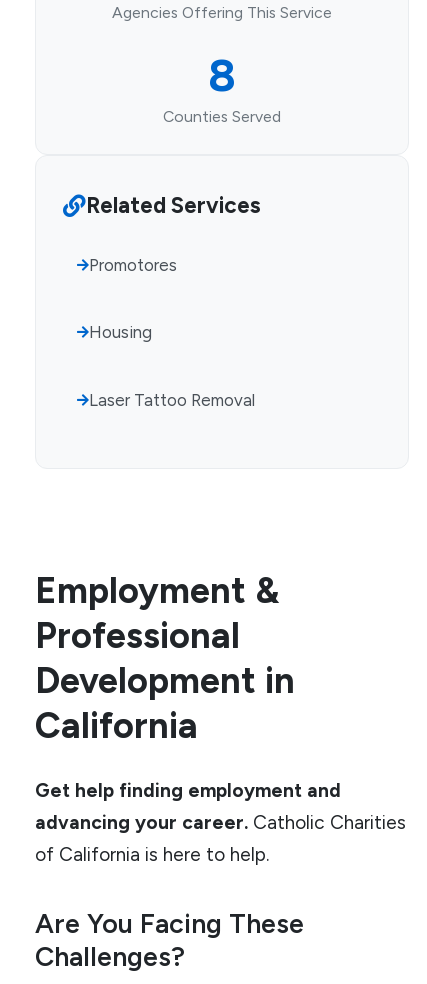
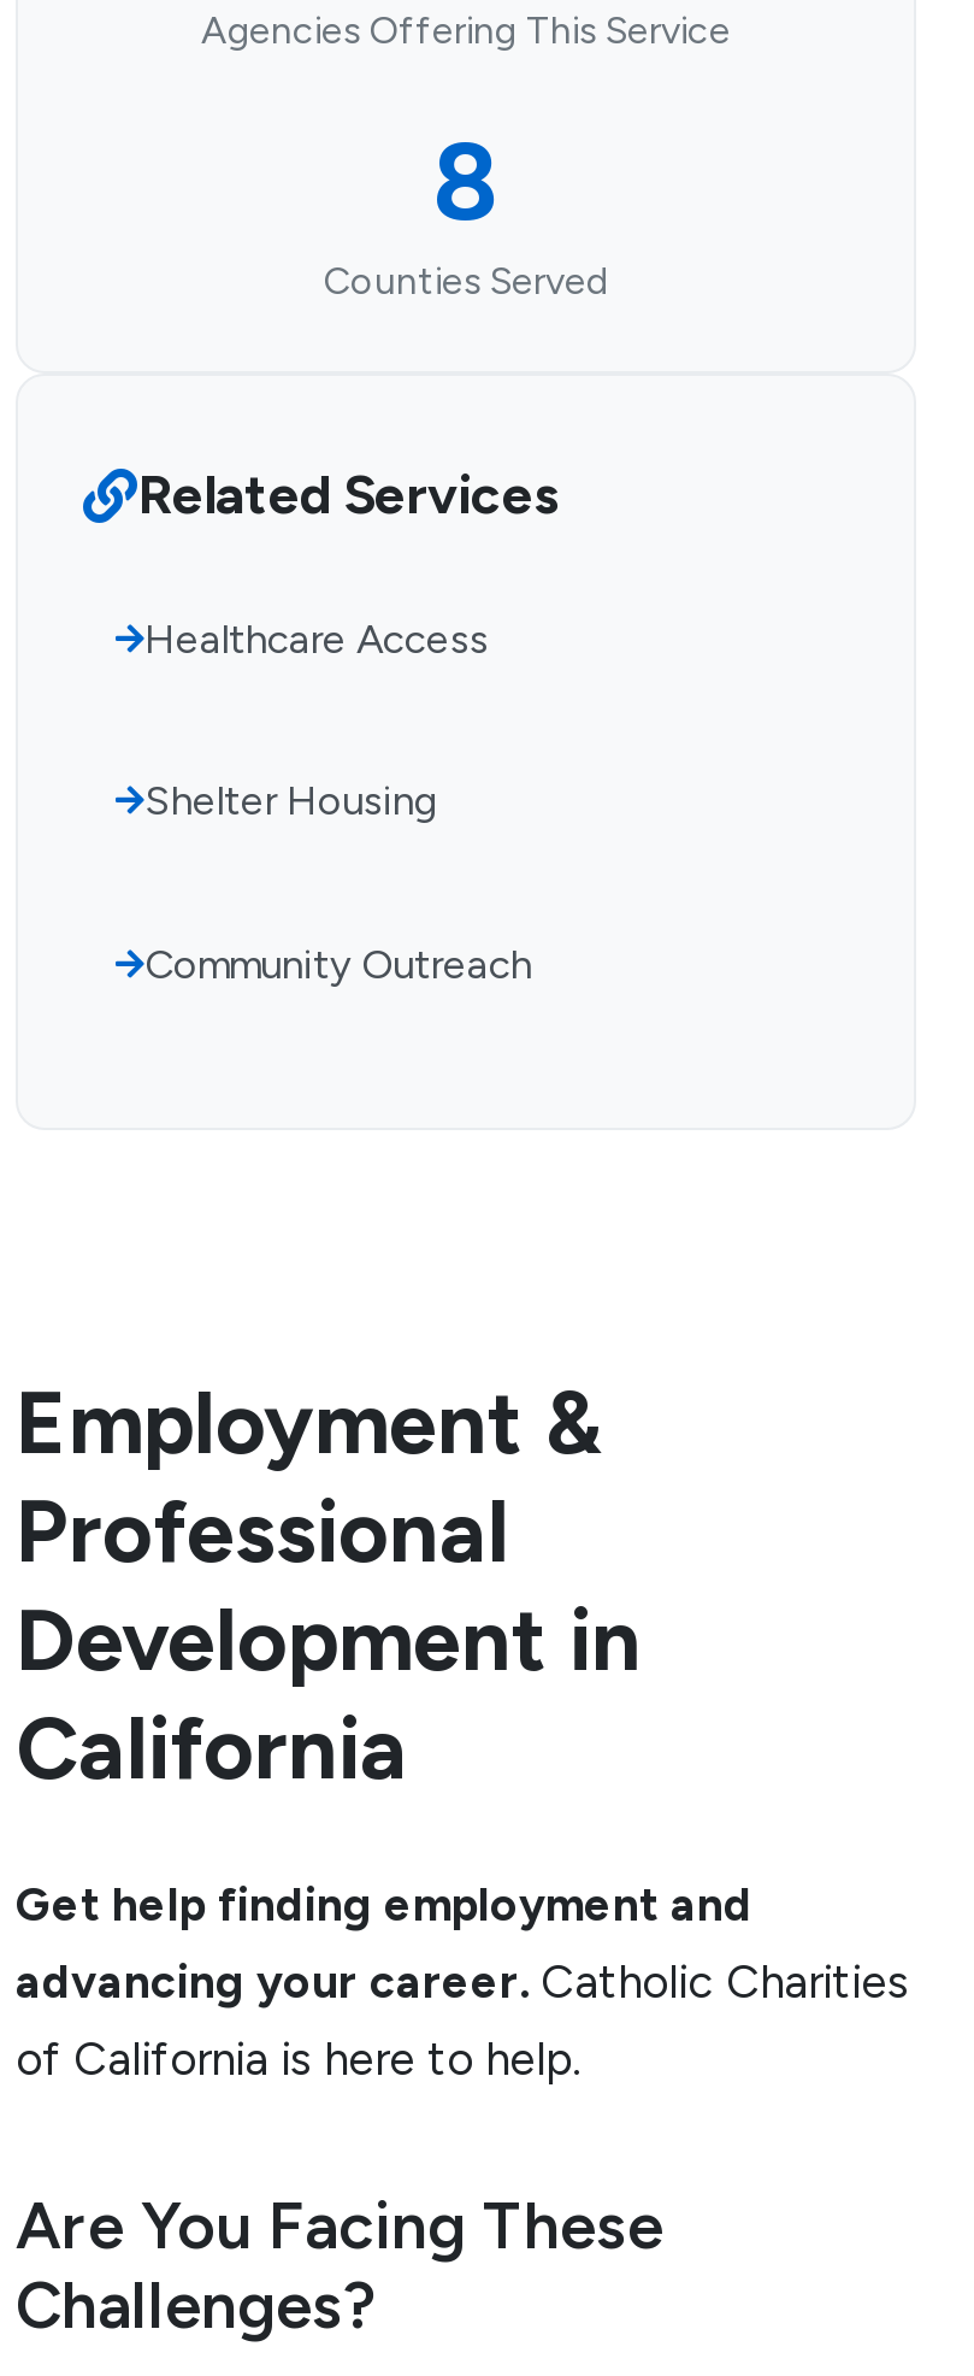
- Promotores
+ Healthcare Access

- Housing
+ Shelter Housing

- Laser Tattoo Removal
+ Community Outreach
